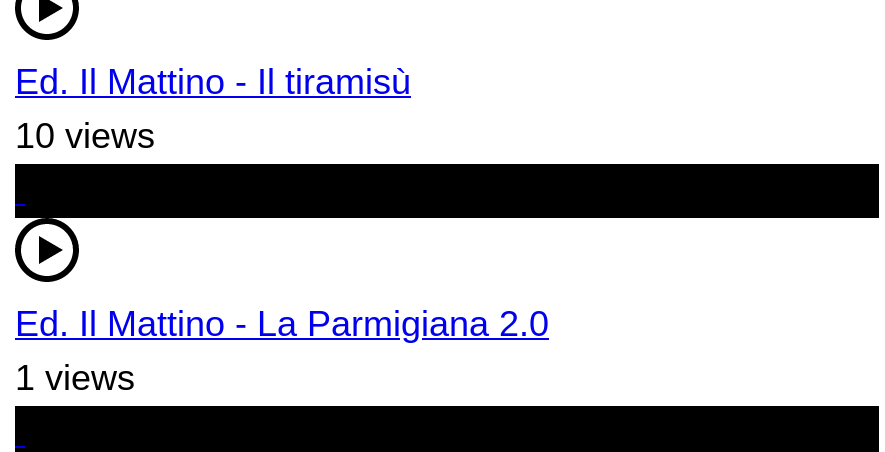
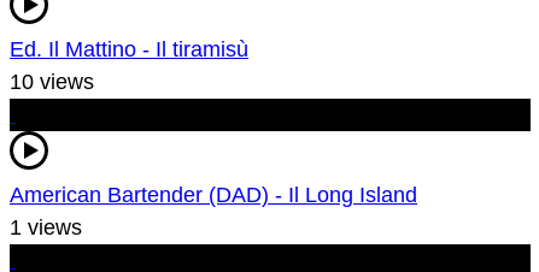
- Ed. Il Mattino - La Parmigiana 2.0
+ American Bartender (DAD) - Il Long Island
